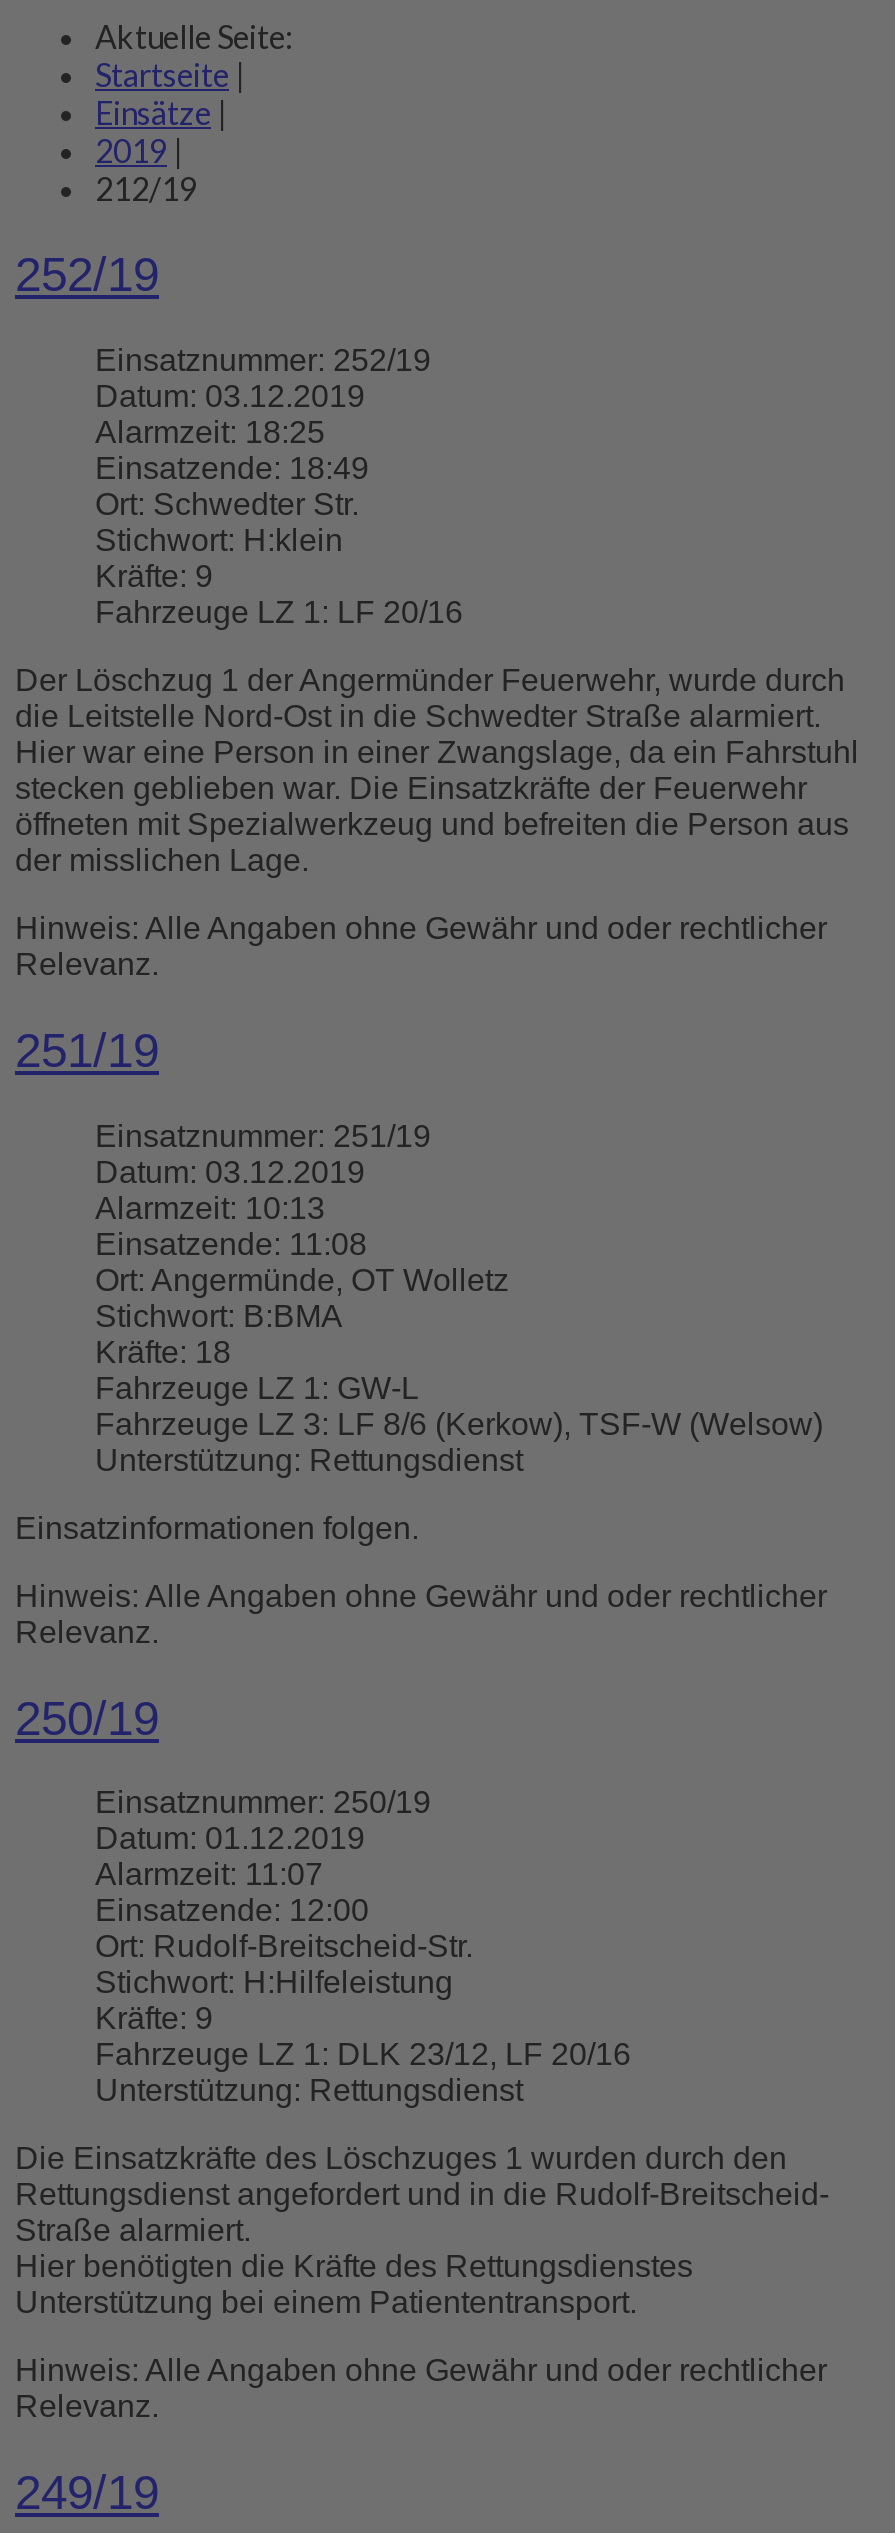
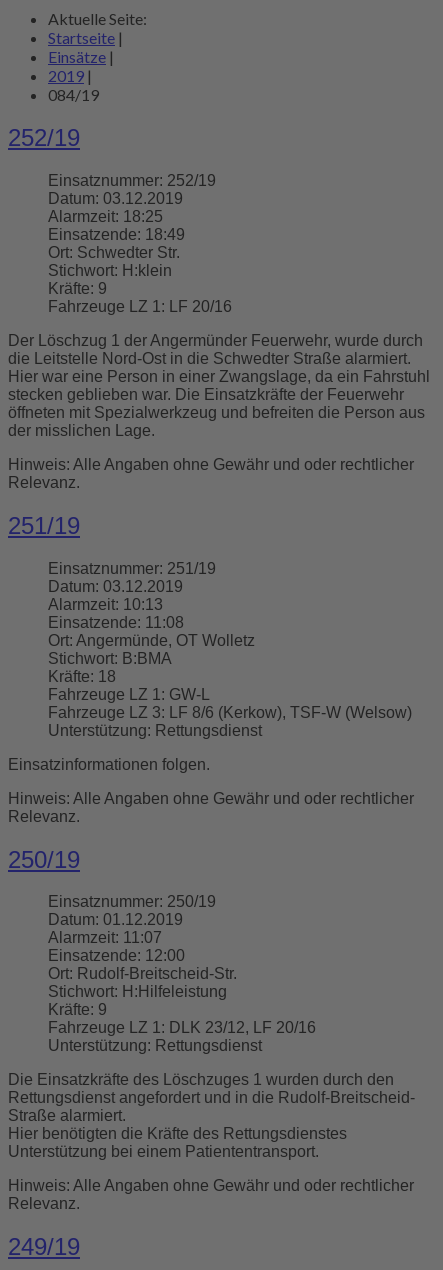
- 212/19
+ 084/19
